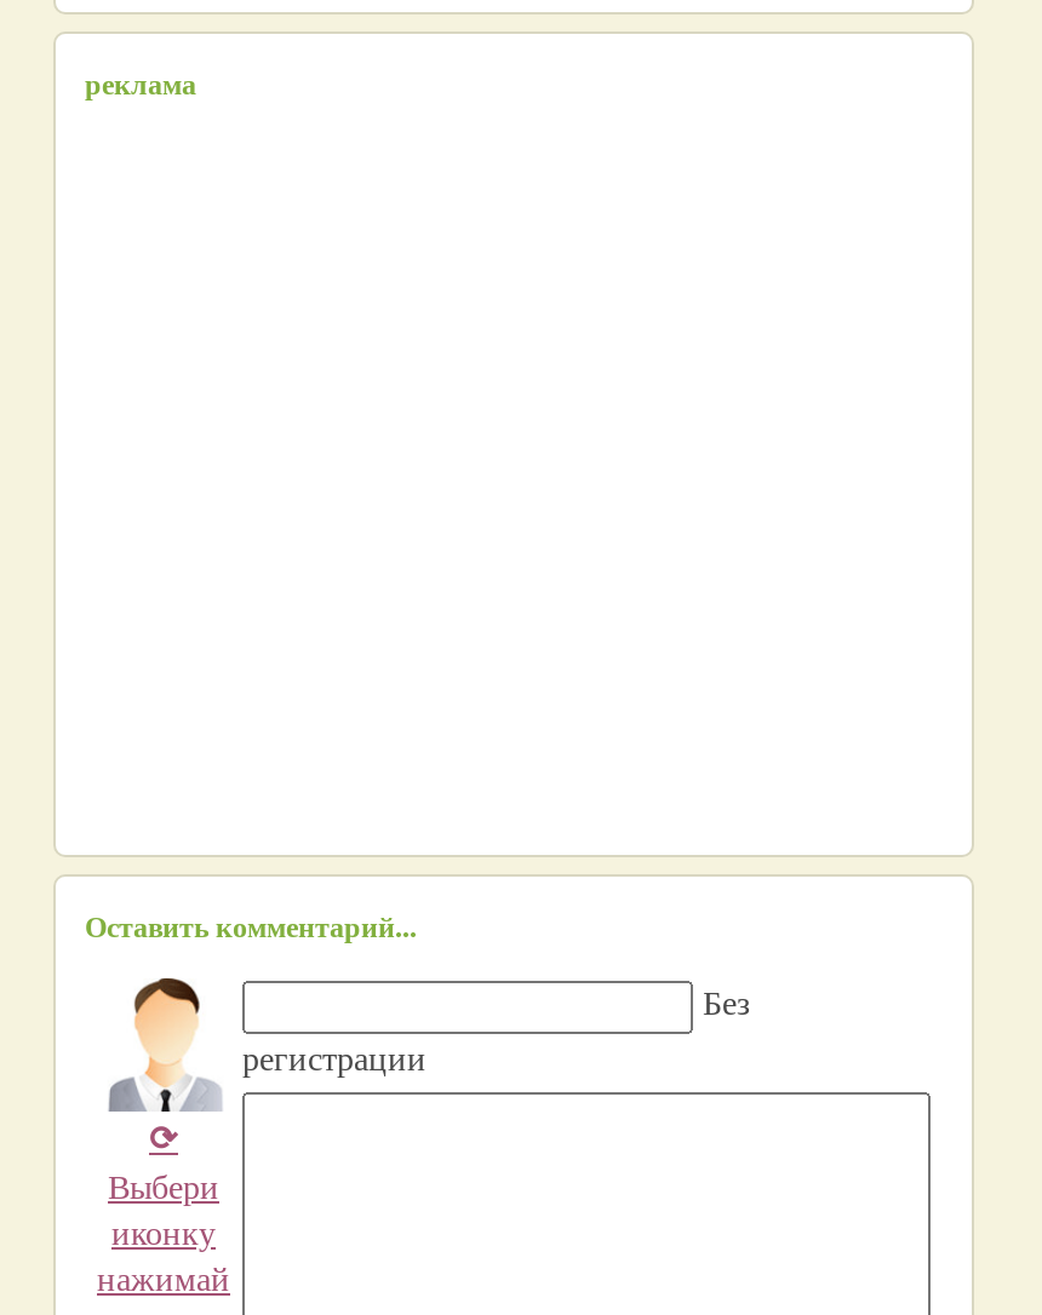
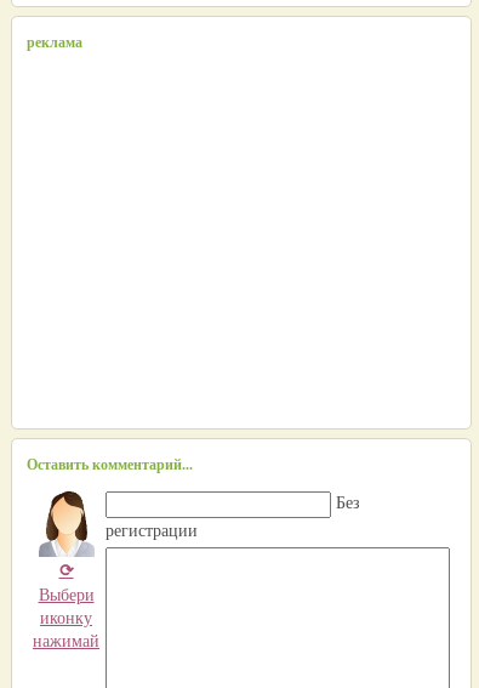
- [image]
+ [image]
